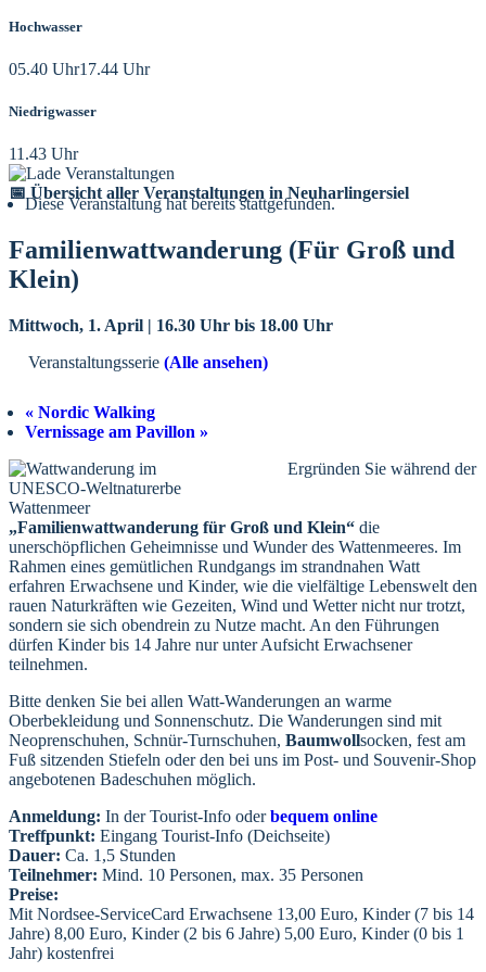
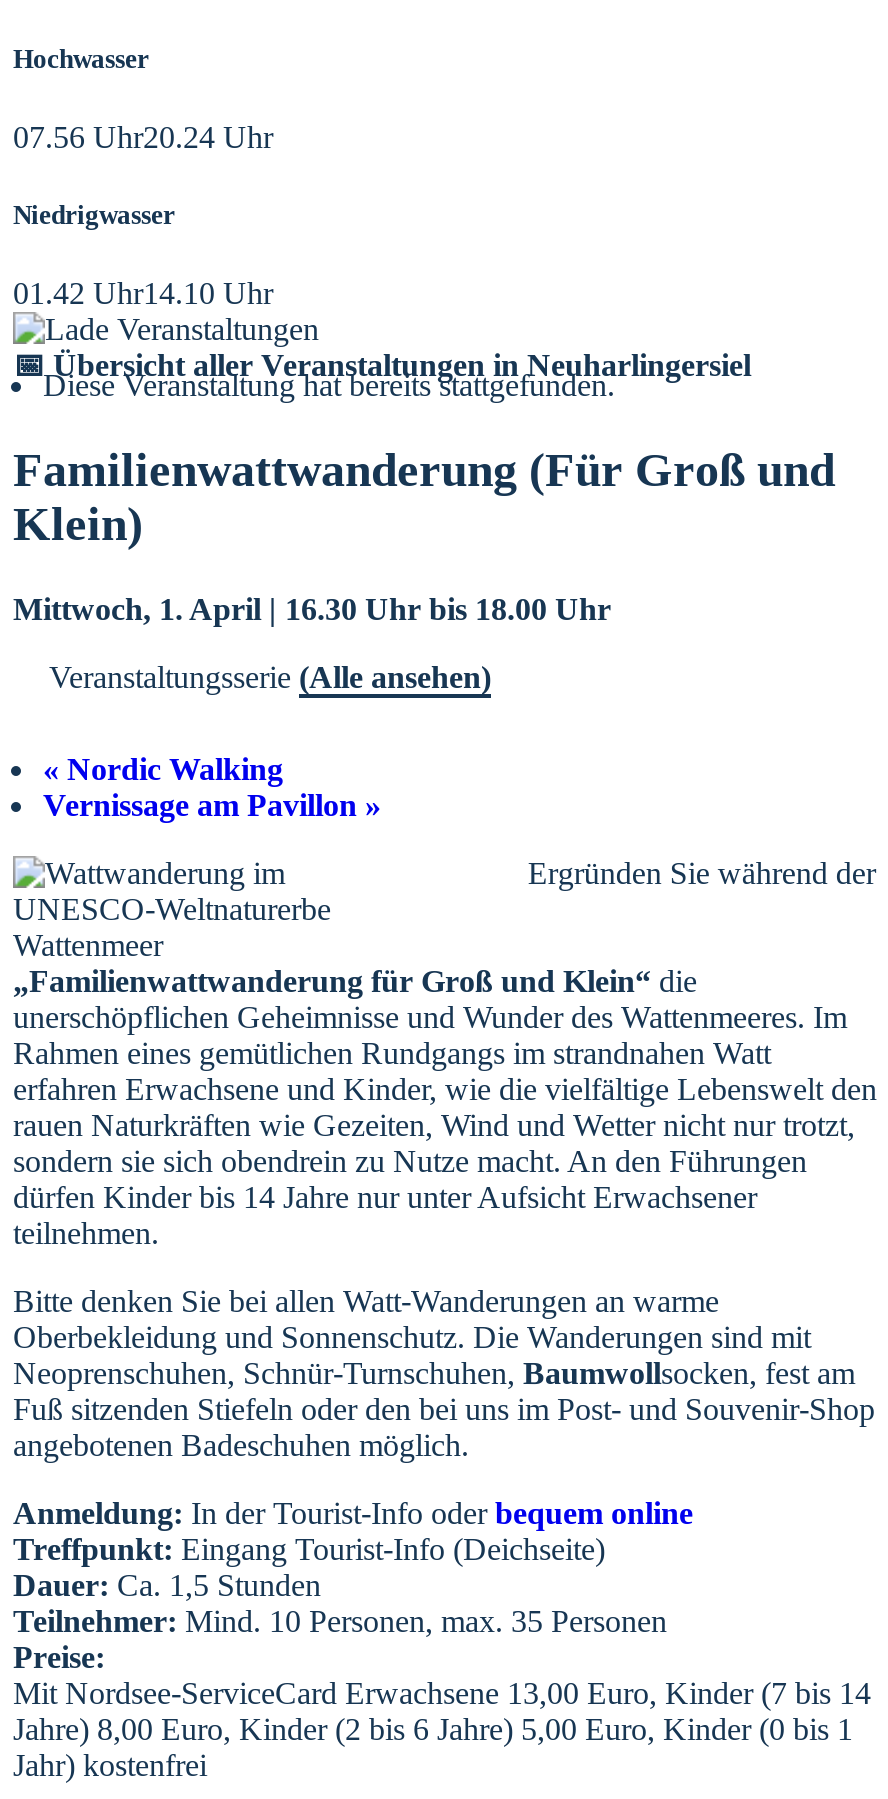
- 05.40 Uhr17.44 Uhr
+ 07.56 Uhr20.24 Uhr

- 11.43 Uhr
+ 01.42 Uhr14.10 Uhr
